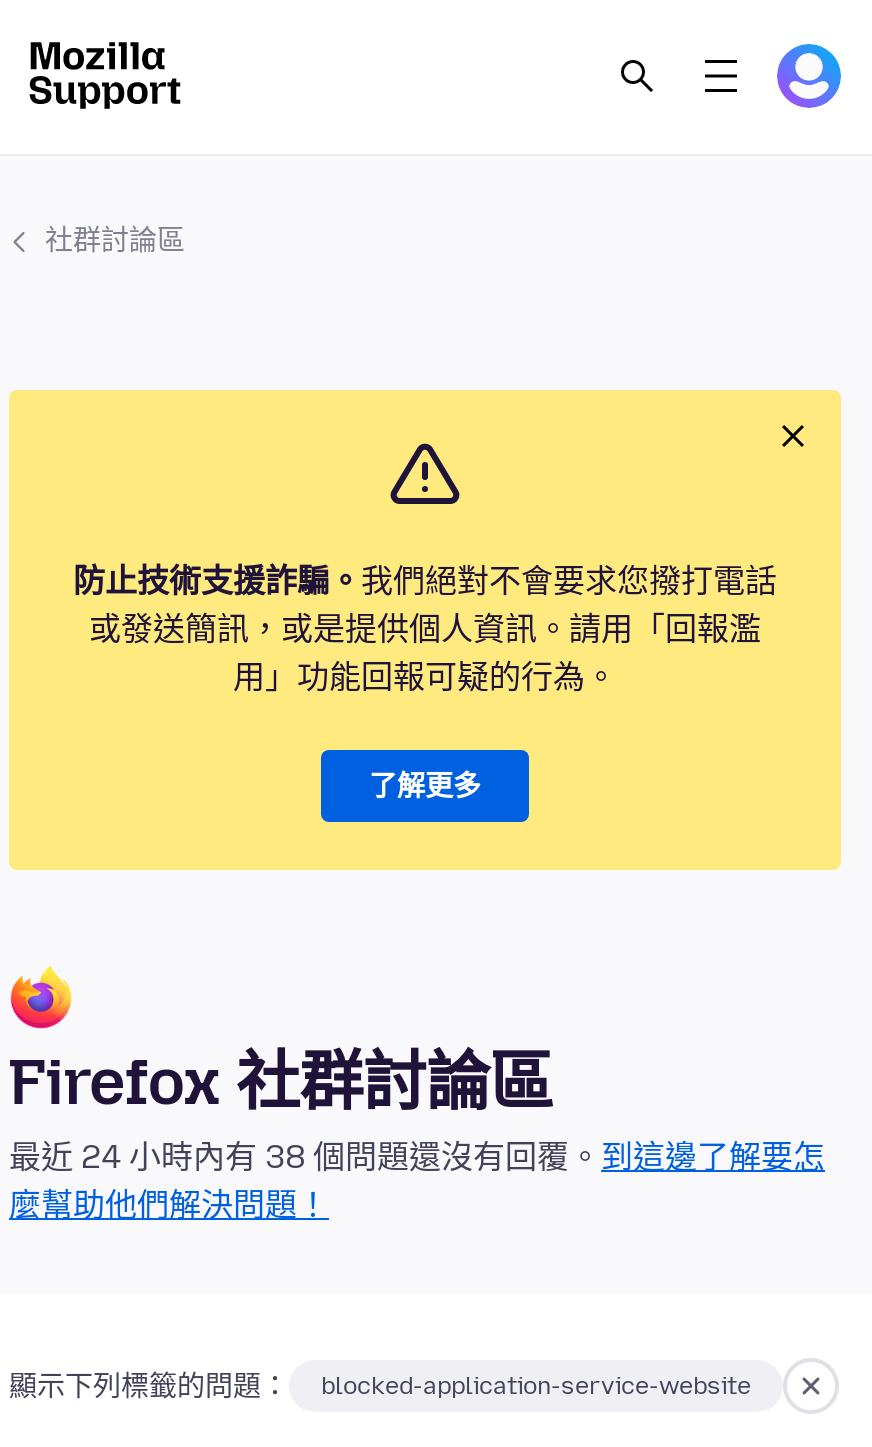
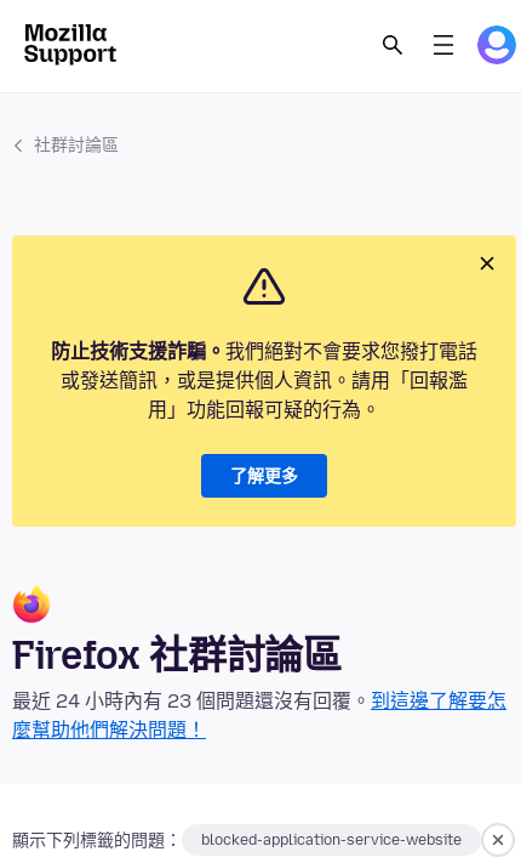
- 最近 24 小時內有 38 個問題還沒有回覆。到這邊了解要怎
+ 最近 24 小時內有 23 個問題還沒有回覆。到這邊了解要怎
